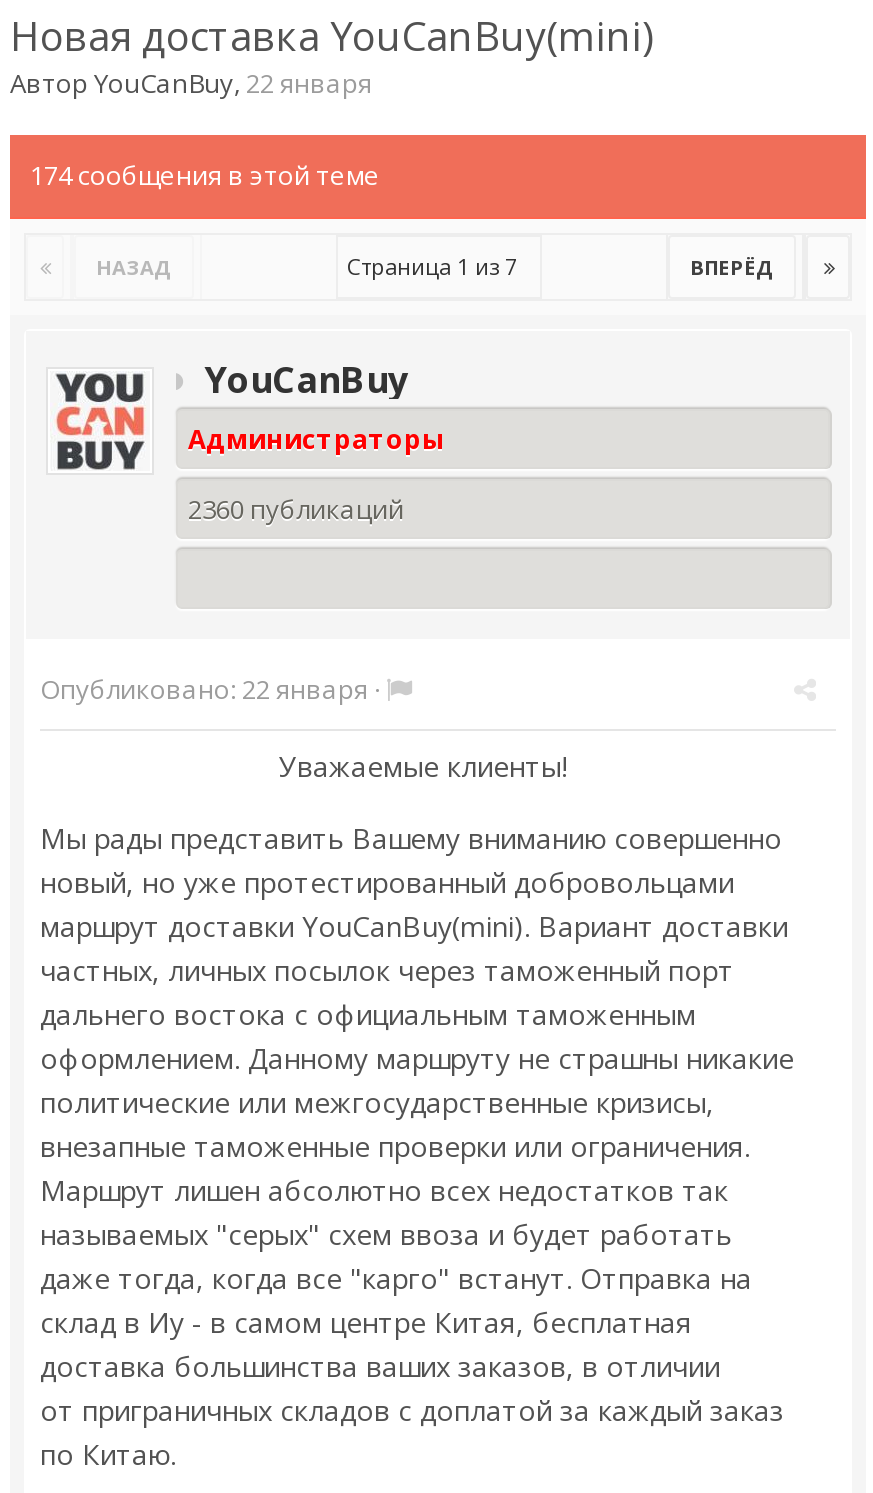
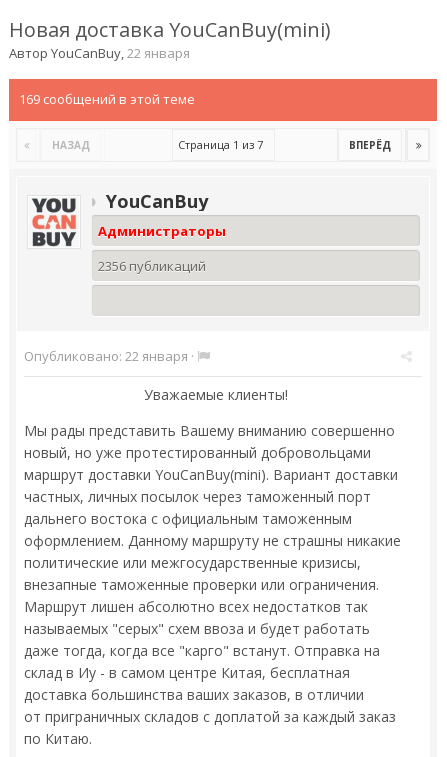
- 174 сообщения в этой теме
+ 169 сообщений в этой теме

- 2360 публикаций
+ 2356 публикаций
